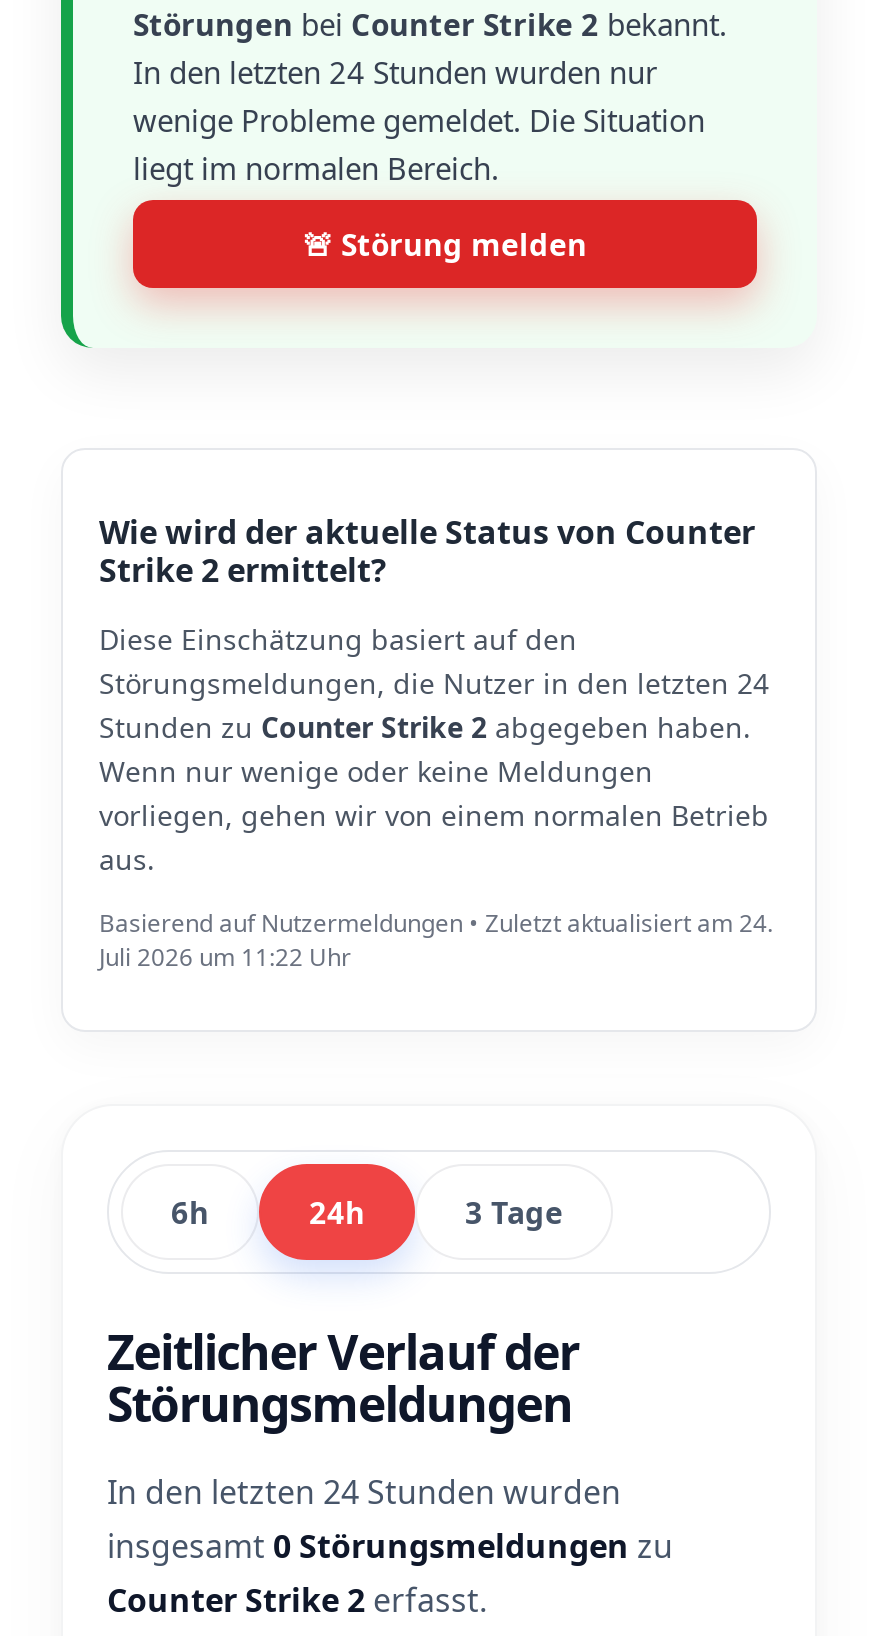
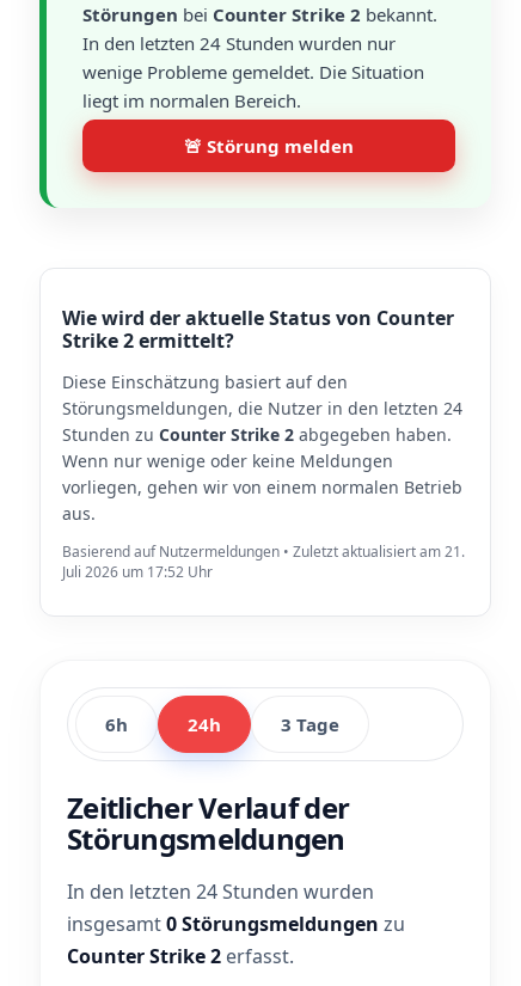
- Basierend auf Nutzermeldungen • Zuletzt aktualisiert am 24.
+ Basierend auf Nutzermeldungen • Zuletzt aktualisiert am 21.

- Juli 2026 um 11:22 Uhr
+ Juli 2026 um 17:52 Uhr
